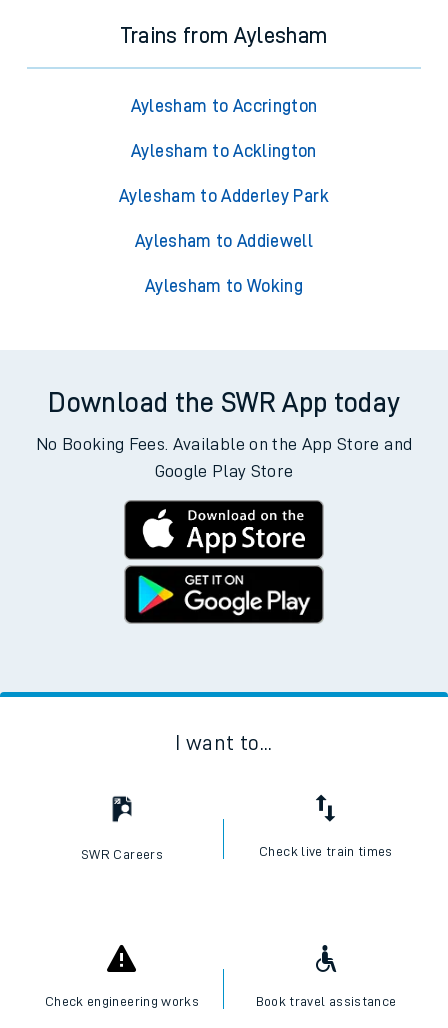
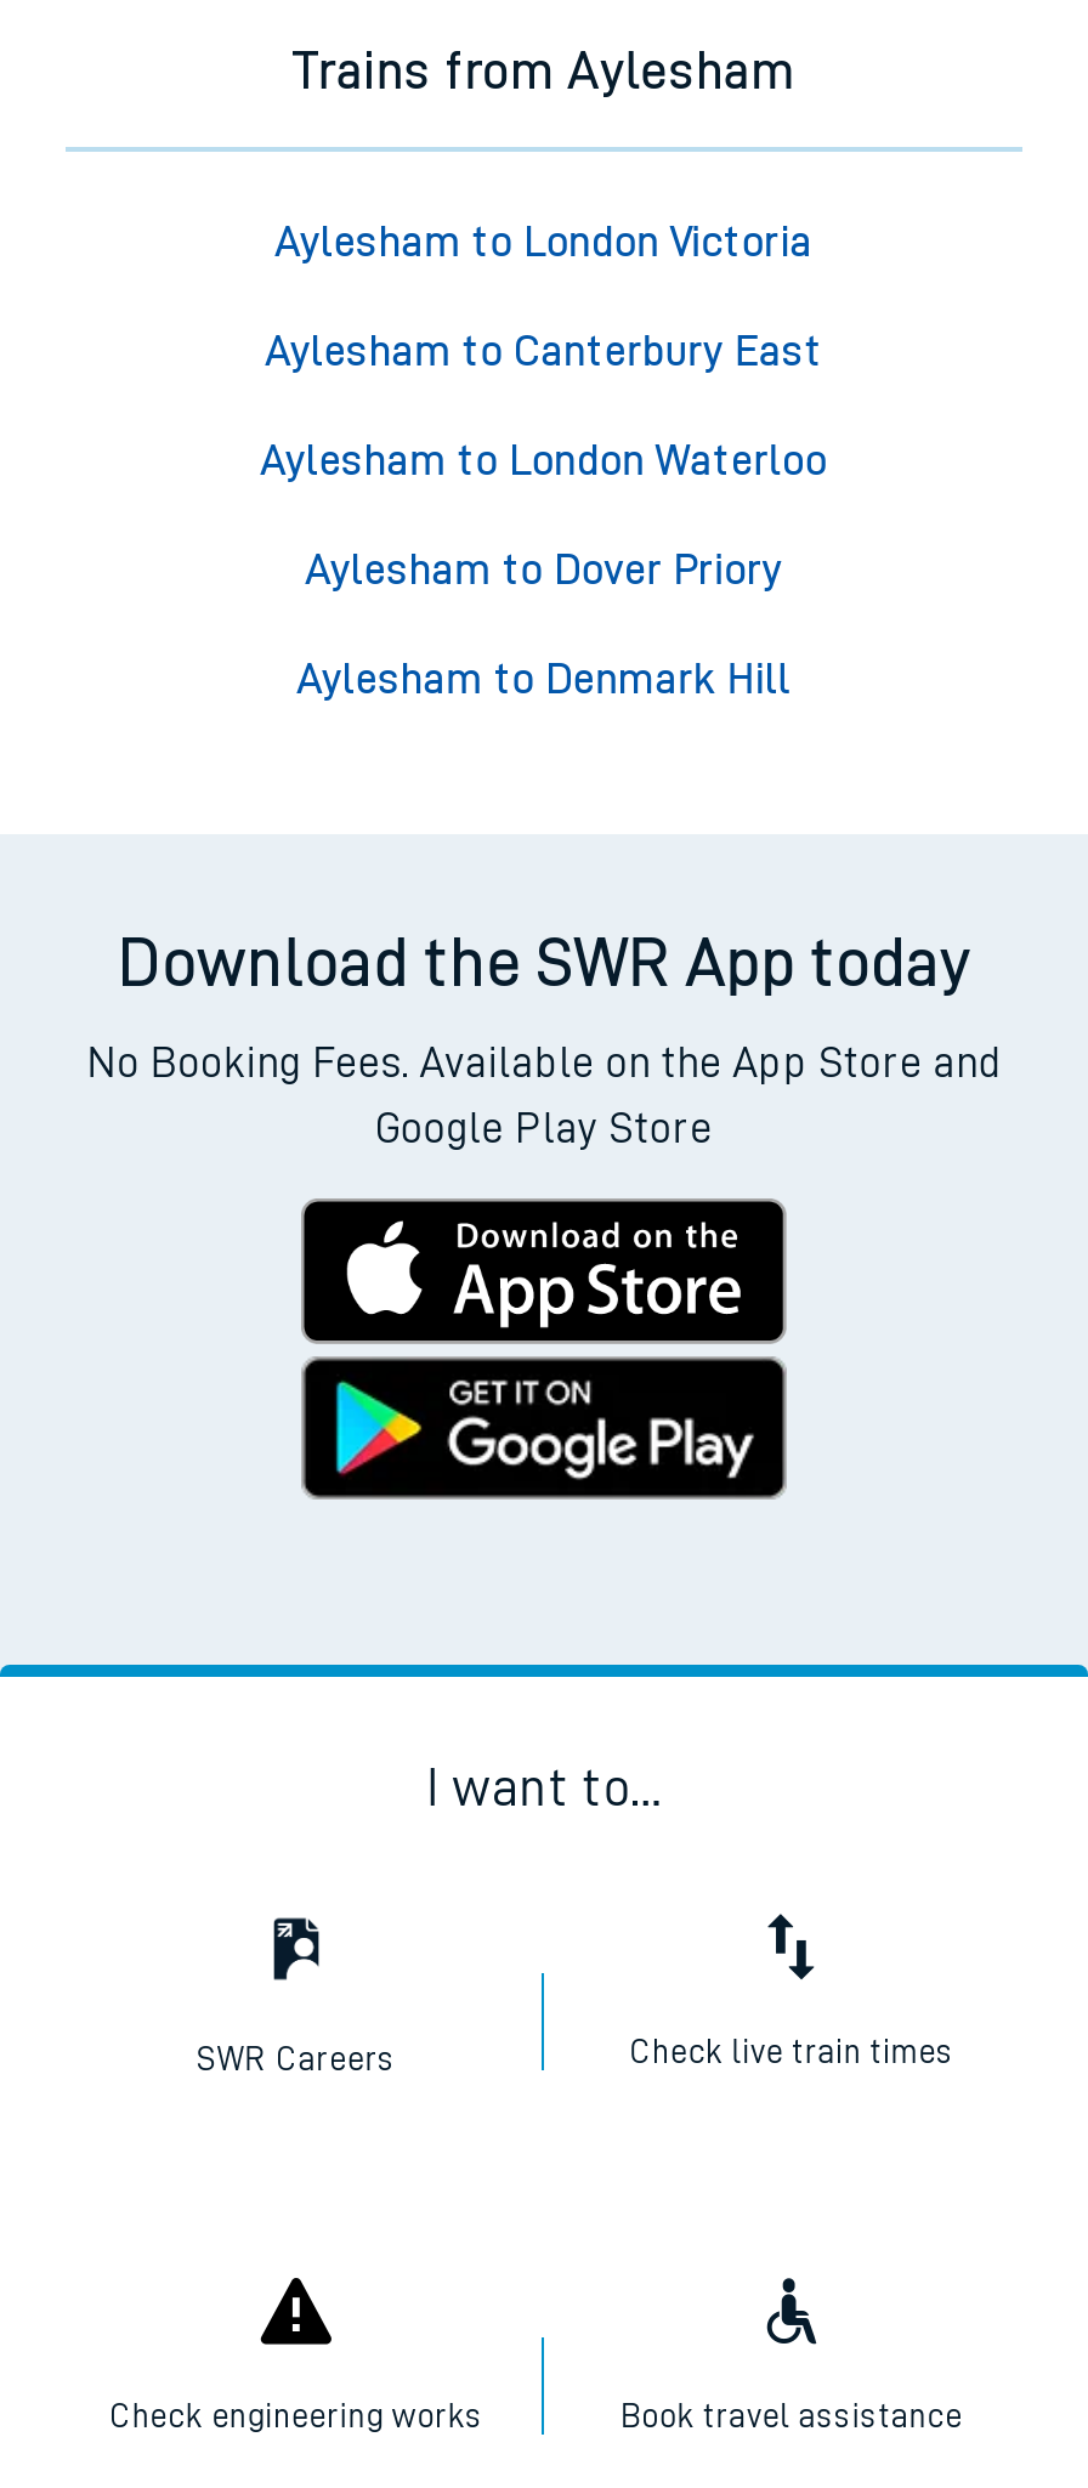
- Aylesham to Accrington
+ Aylesham to London Victoria

- Aylesham to Acklington
+ Aylesham to Canterbury East

- Aylesham to Adderley Park
+ Aylesham to London Waterloo

- Aylesham to Addiewell
+ Aylesham to Dover Priory

- Aylesham to Woking
+ Aylesham to Denmark Hill
